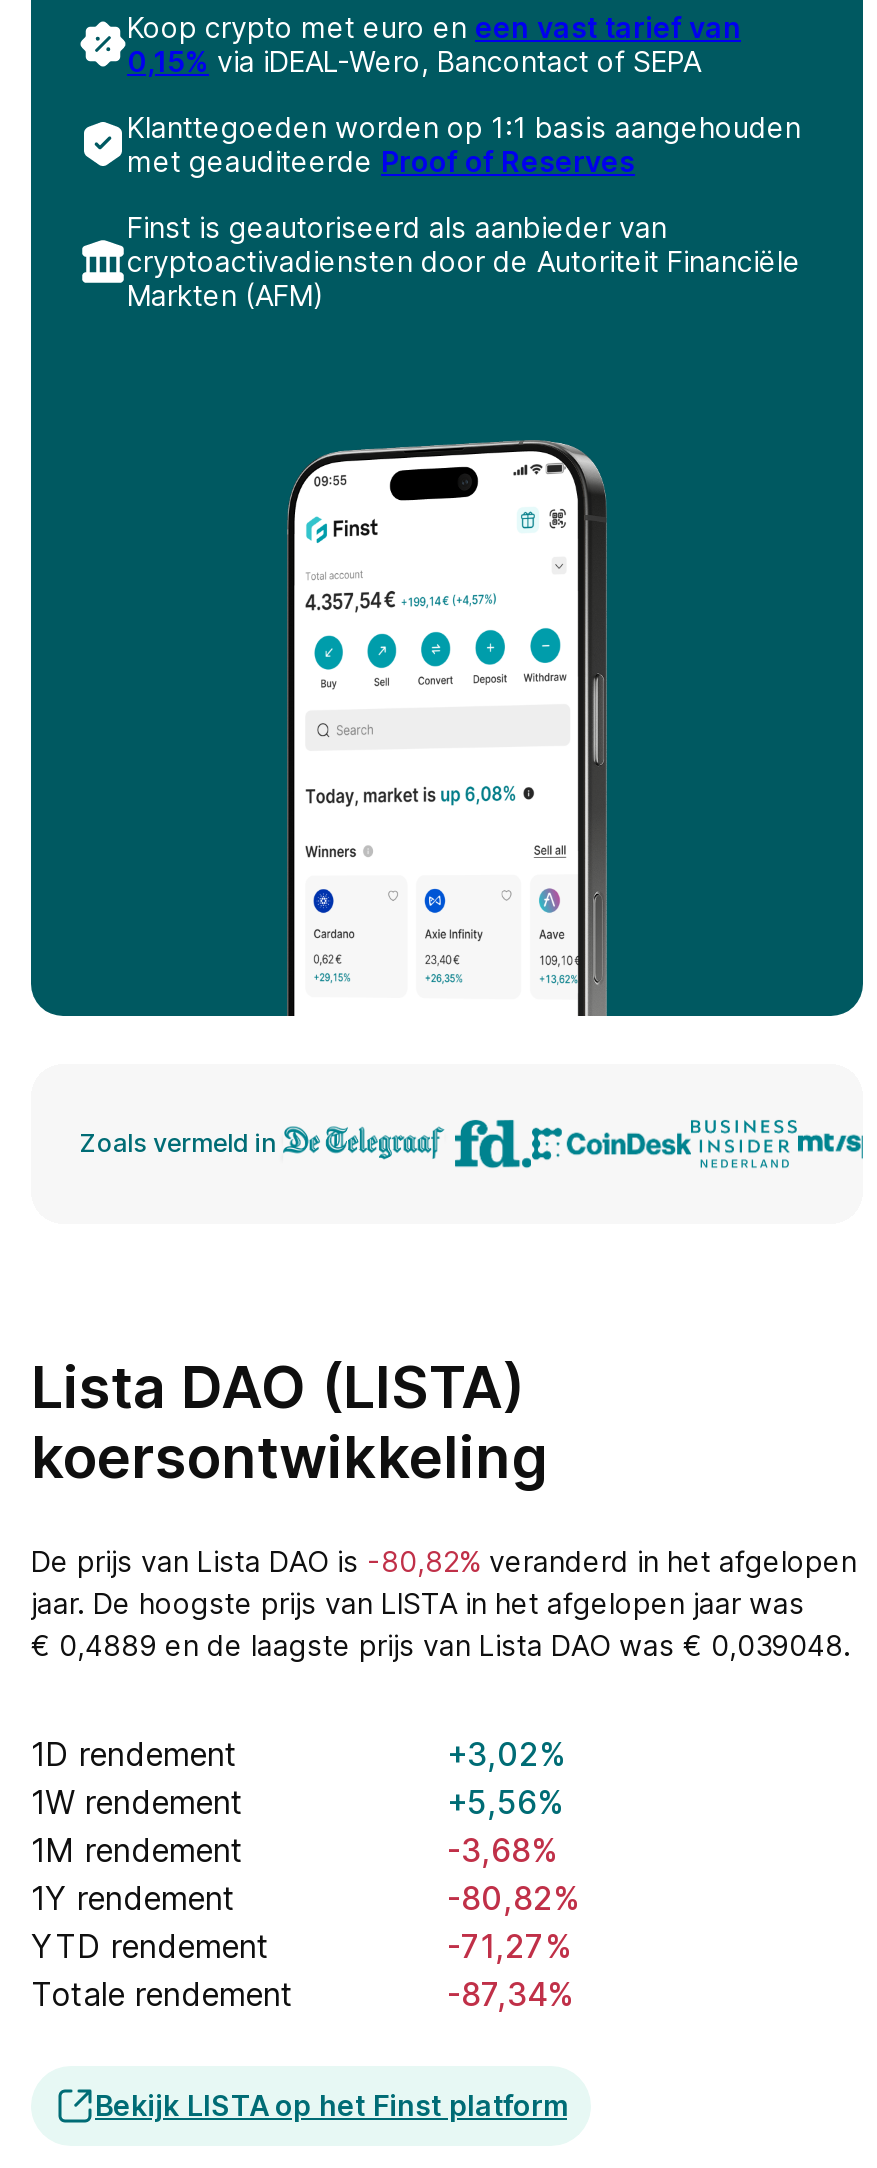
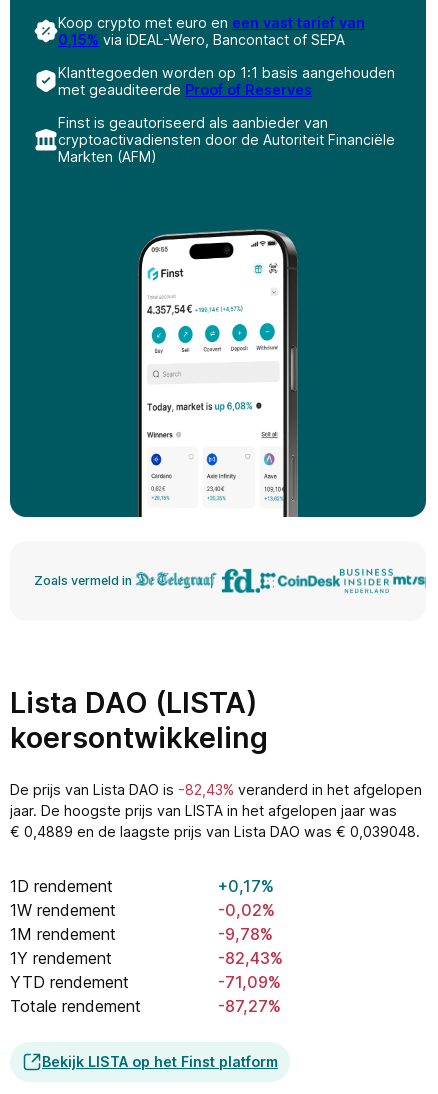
- De prijs van Lista DAO is -80,82% veranderd in het afgelopen
+ De prijs van Lista DAO is -82,43% veranderd in het afgelopen

- +3,02%
+ +0,17%

- +5,56%
+ -0,02%

- -3,68%
+ -9,78%

- -80,82%
+ -82,43%

- -71,27%
+ -71,09%

- -87,34%
+ -87,27%
